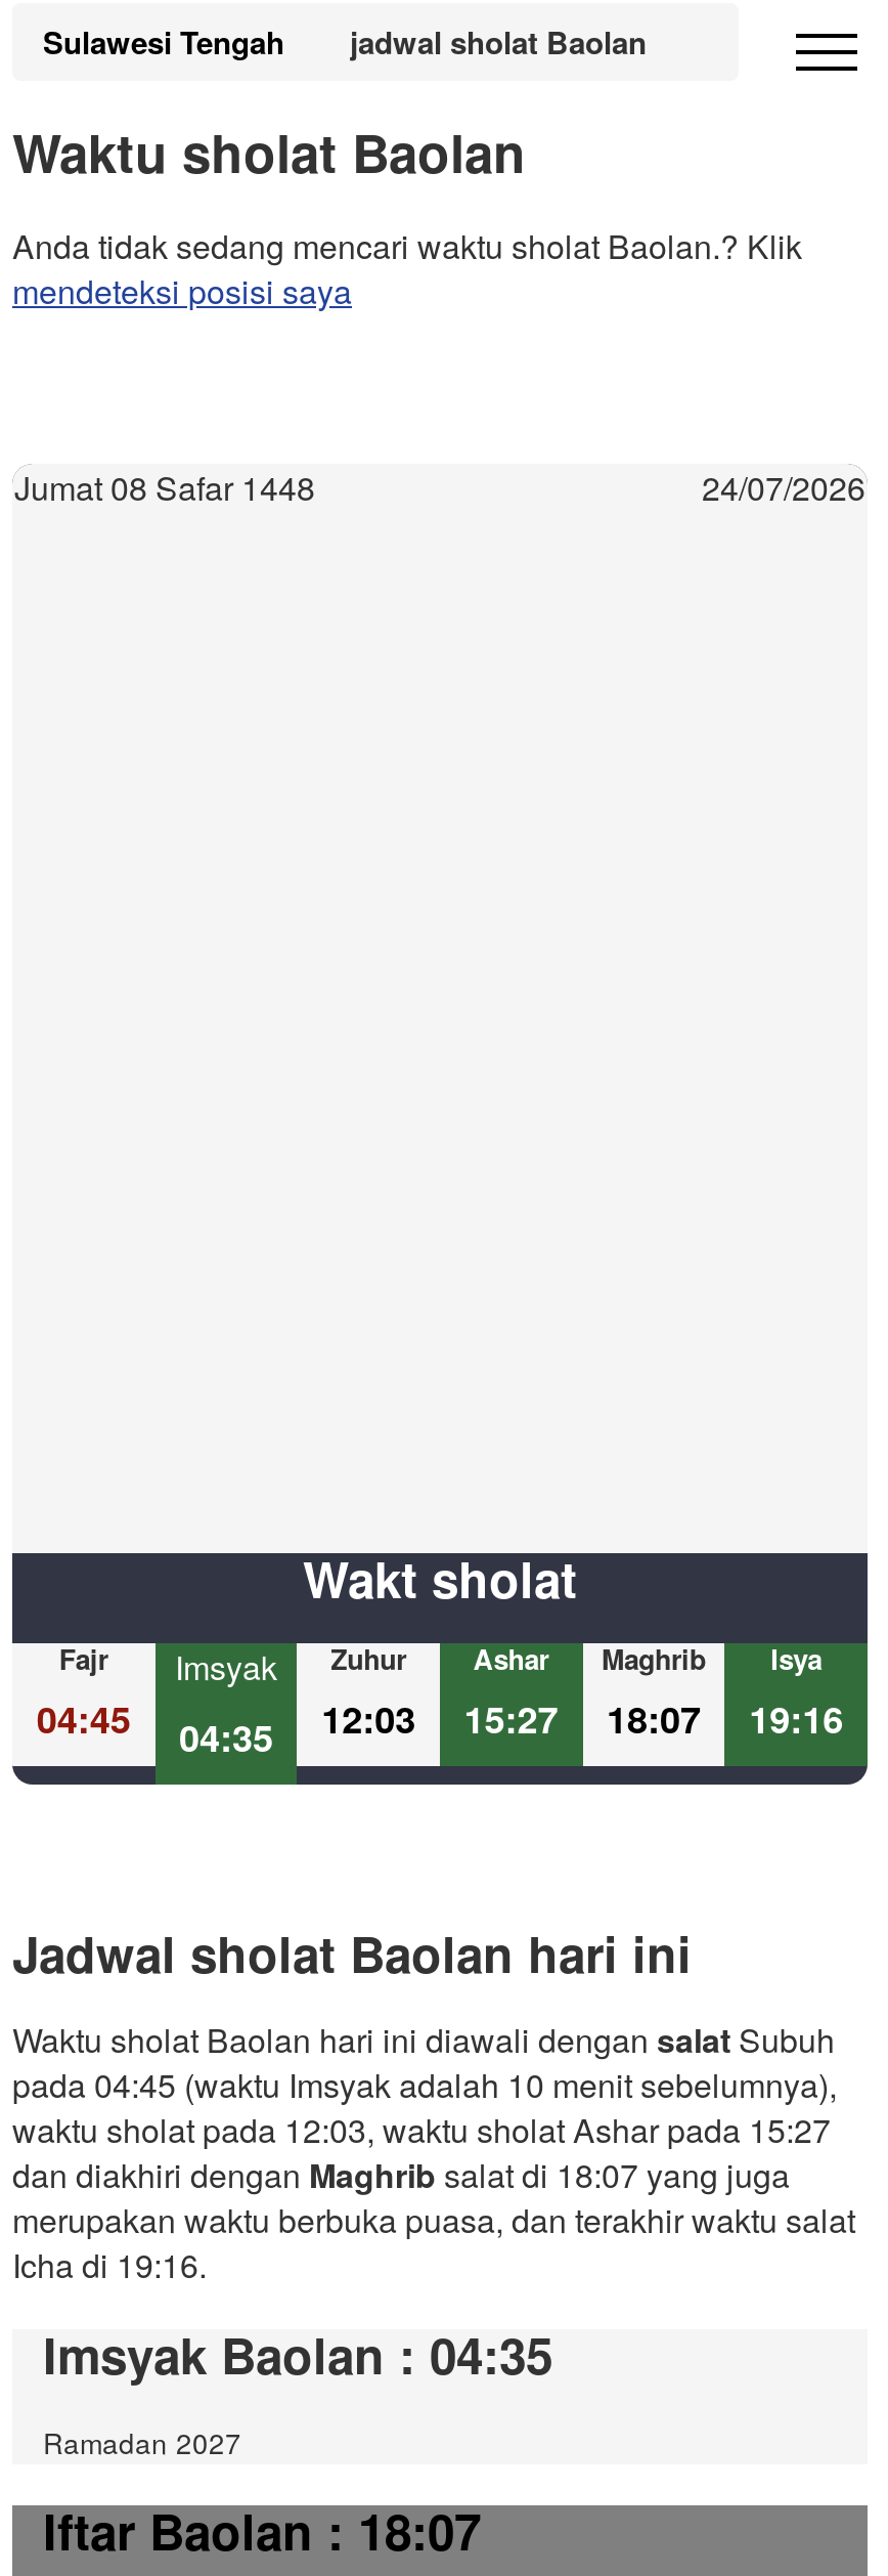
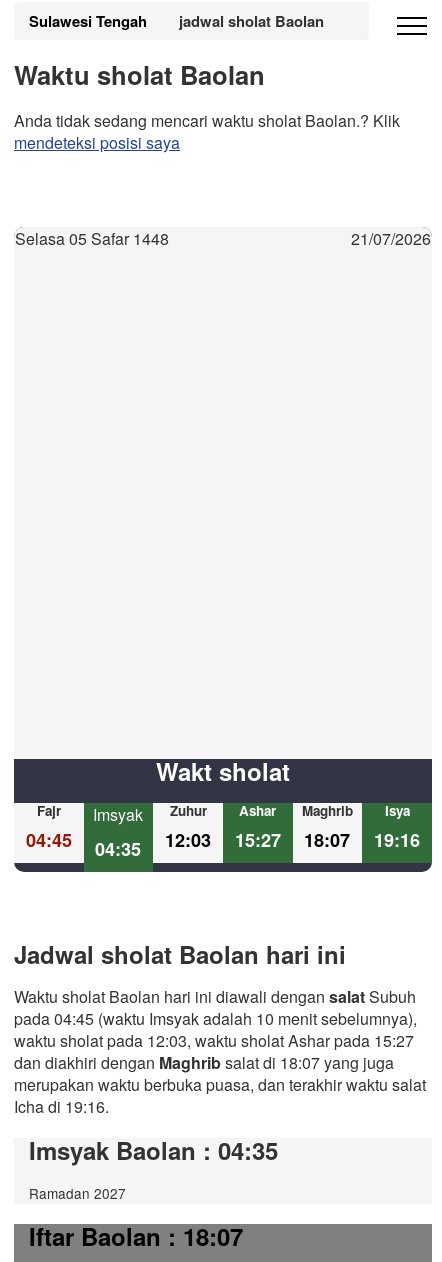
- Jumat 08 Safar 1448
+ Selasa 05 Safar 1448

- 24/07/2026
+ 21/07/2026
